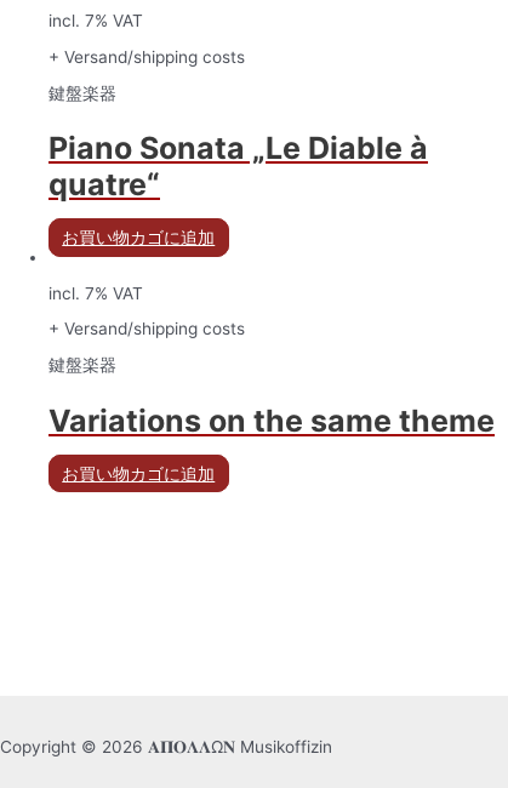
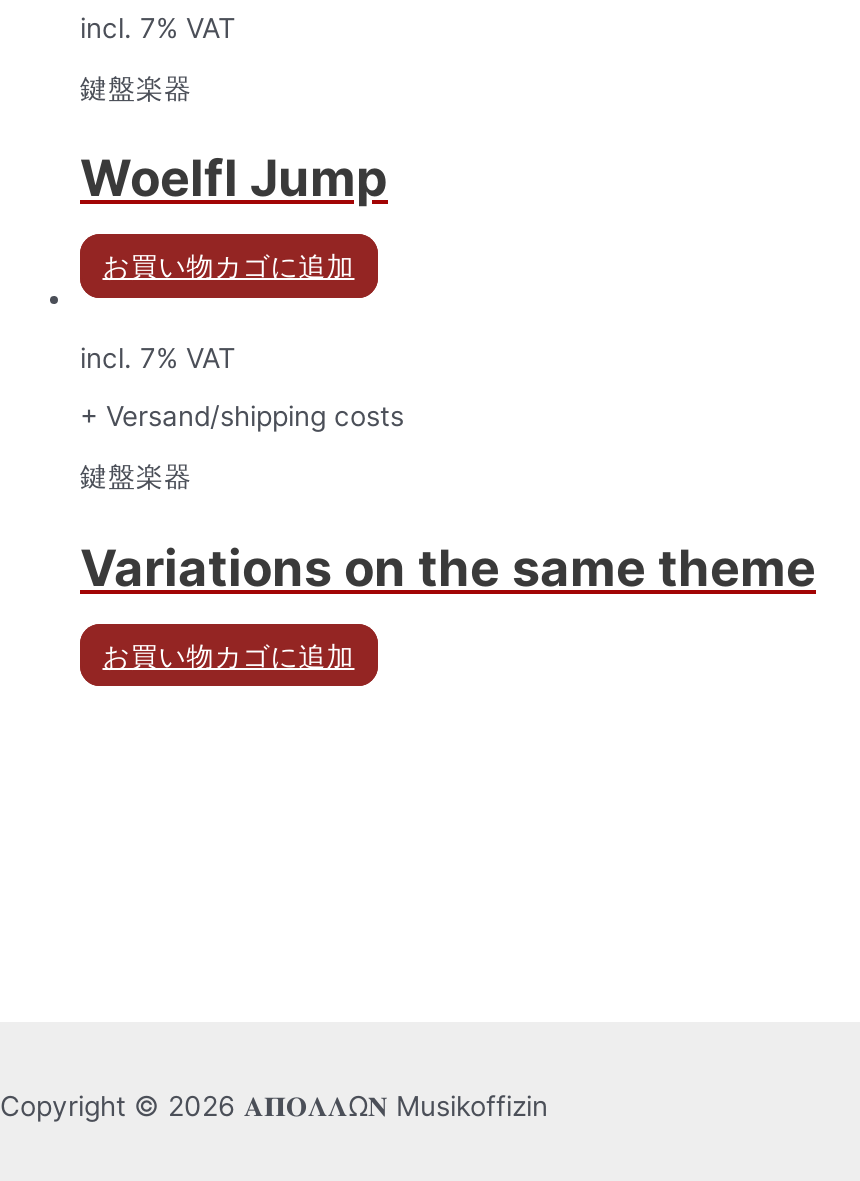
- + Versand/shipping costs

- Piano Sonata „Le Diable à
- quatre“
+ Woelfl Jump
